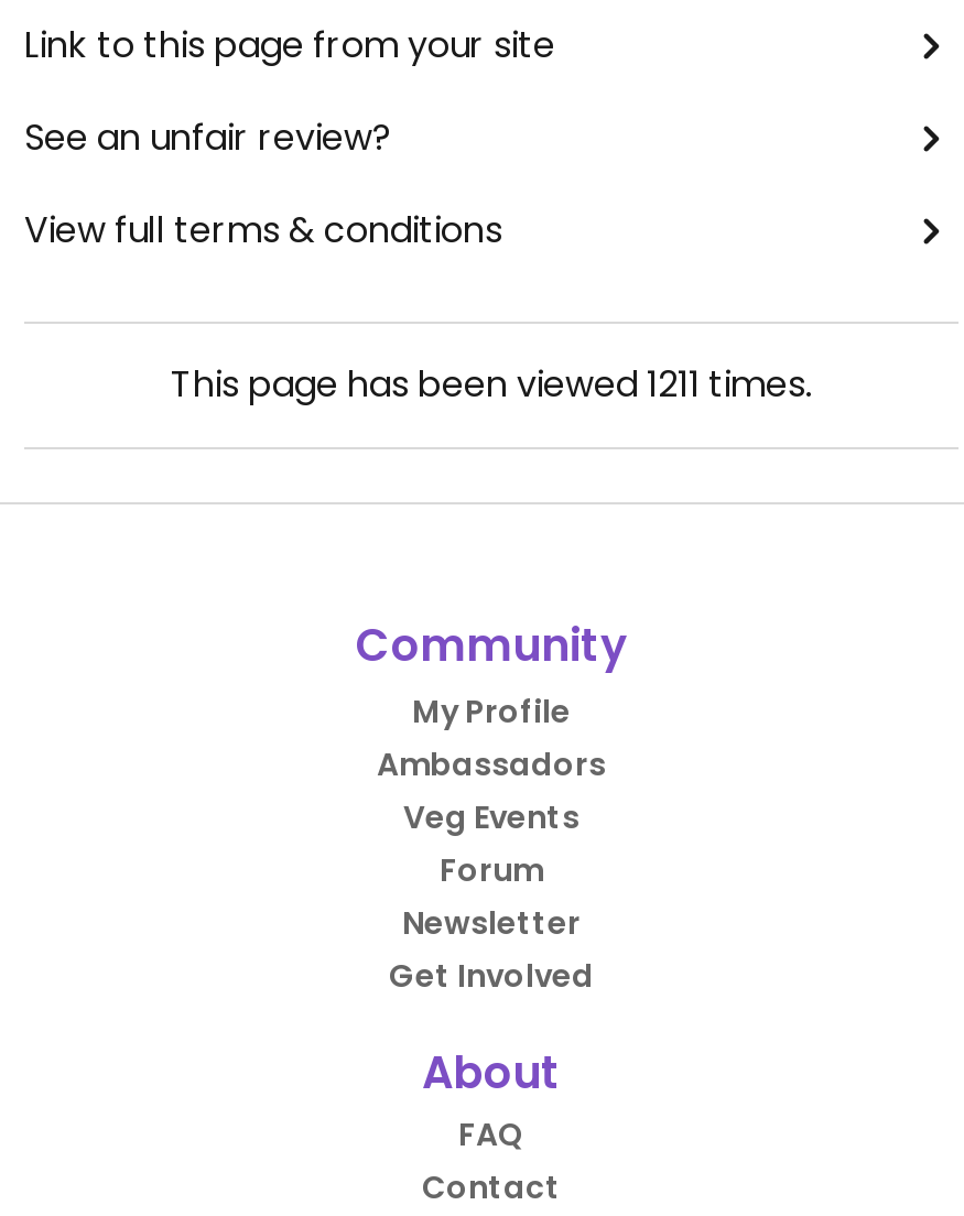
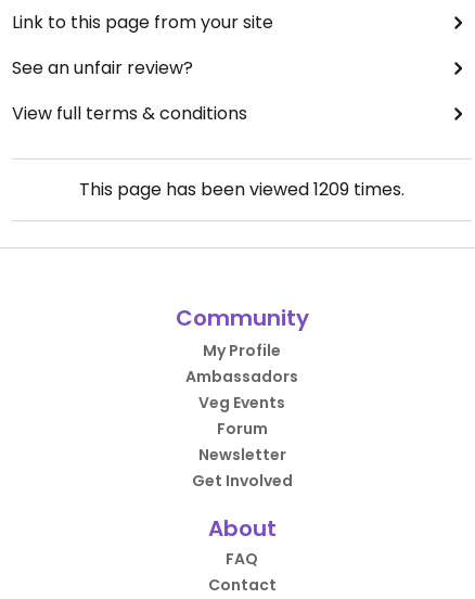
- This page has been viewed 1211 times.
+ This page has been viewed 1209 times.
